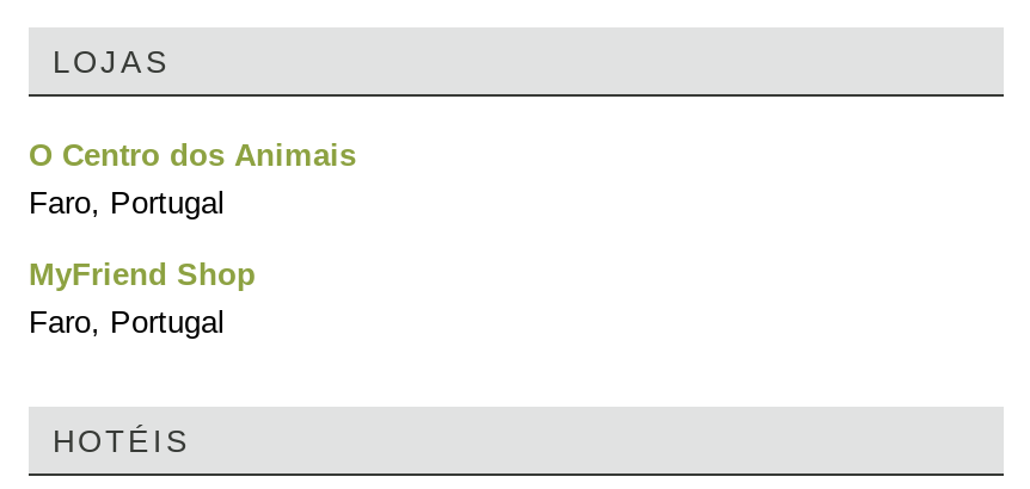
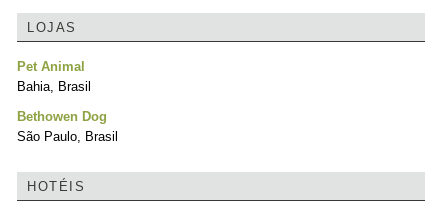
- O Centro dos Animais
- Faro, Portugal
+ Pet Animal
+ Bahia, Brasil

- MyFriend Shop
- Faro, Portugal
+ Bethowen Dog
+ São Paulo, Brasil
